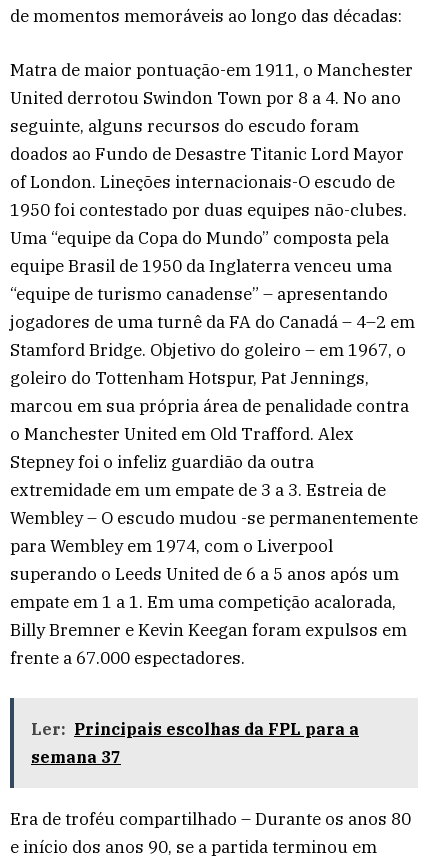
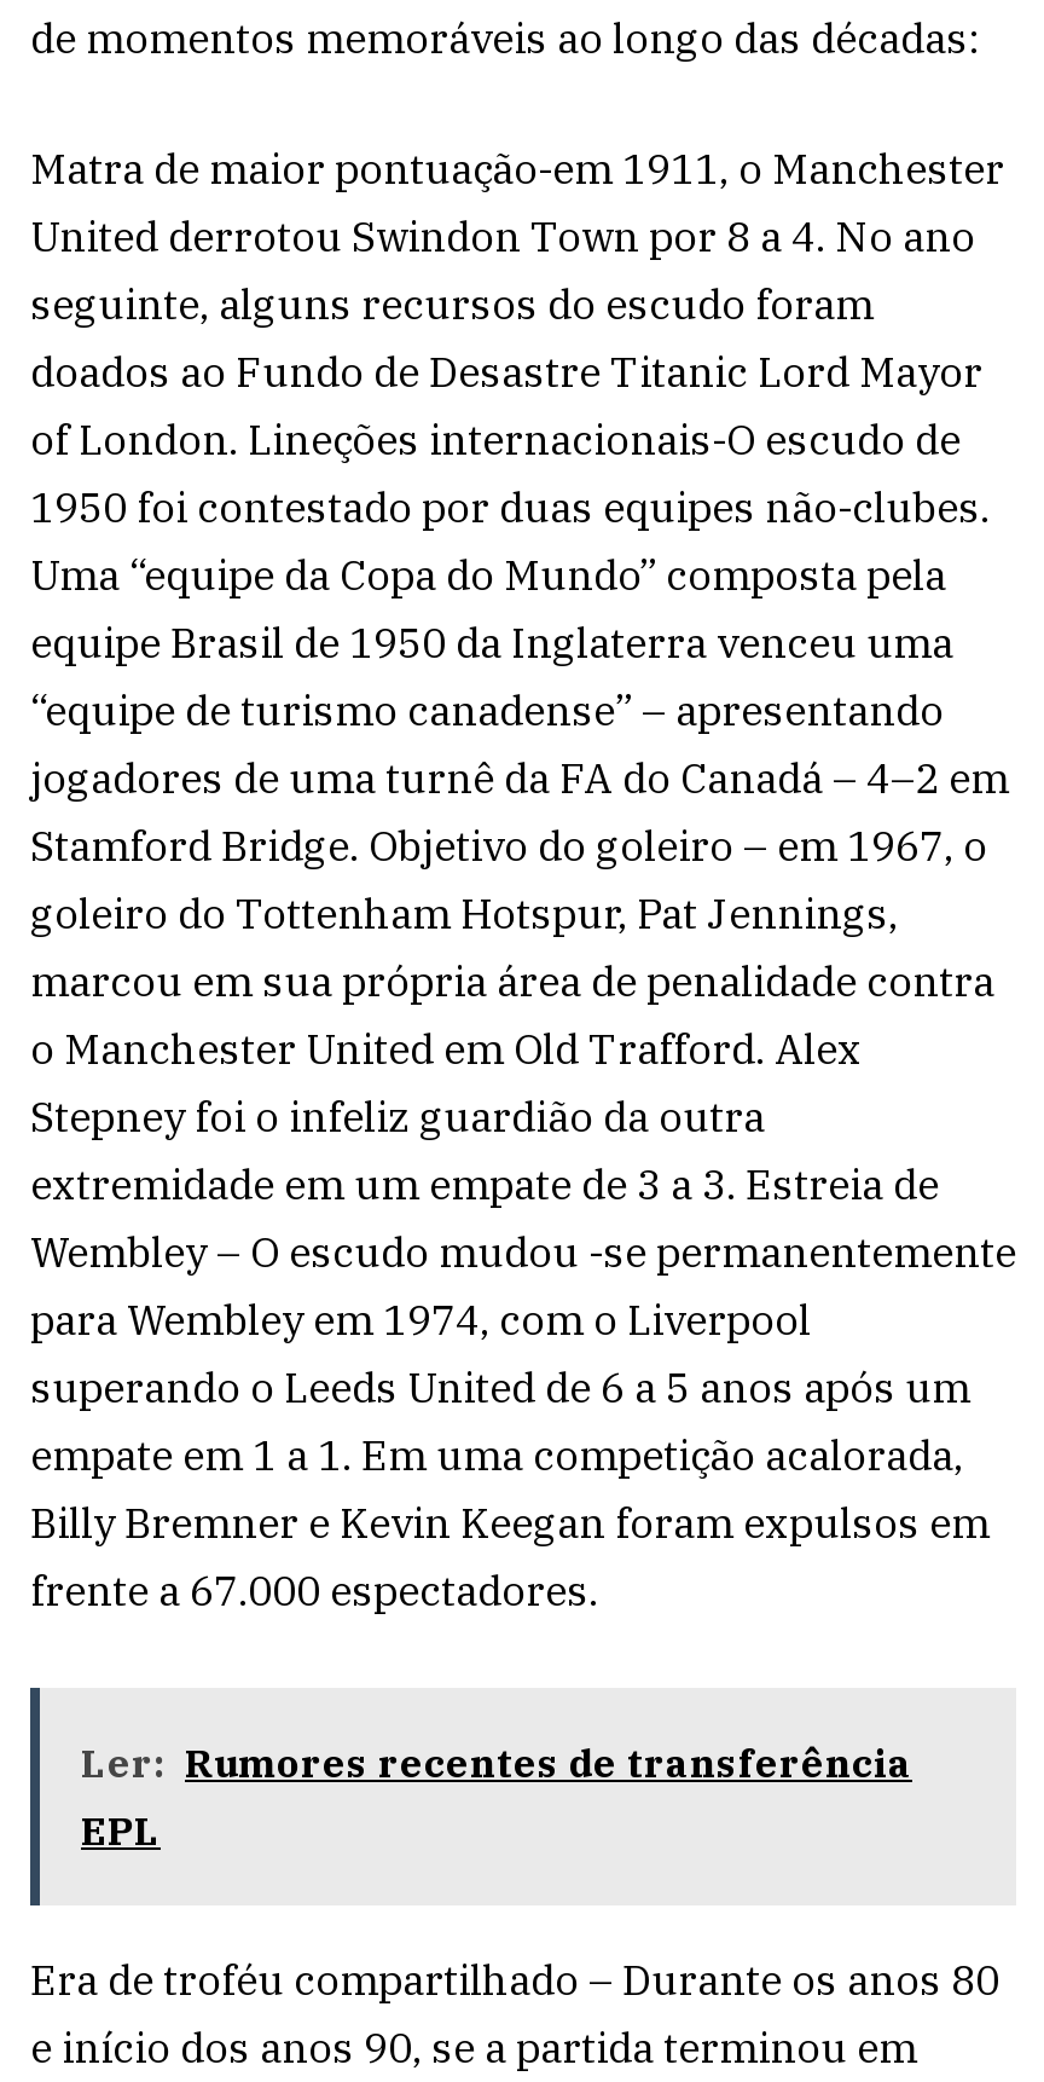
- Ler: Principais escolhas da FPL para a
- semana 37
+ Ler: Rumores recentes de transferência
+ EPL
